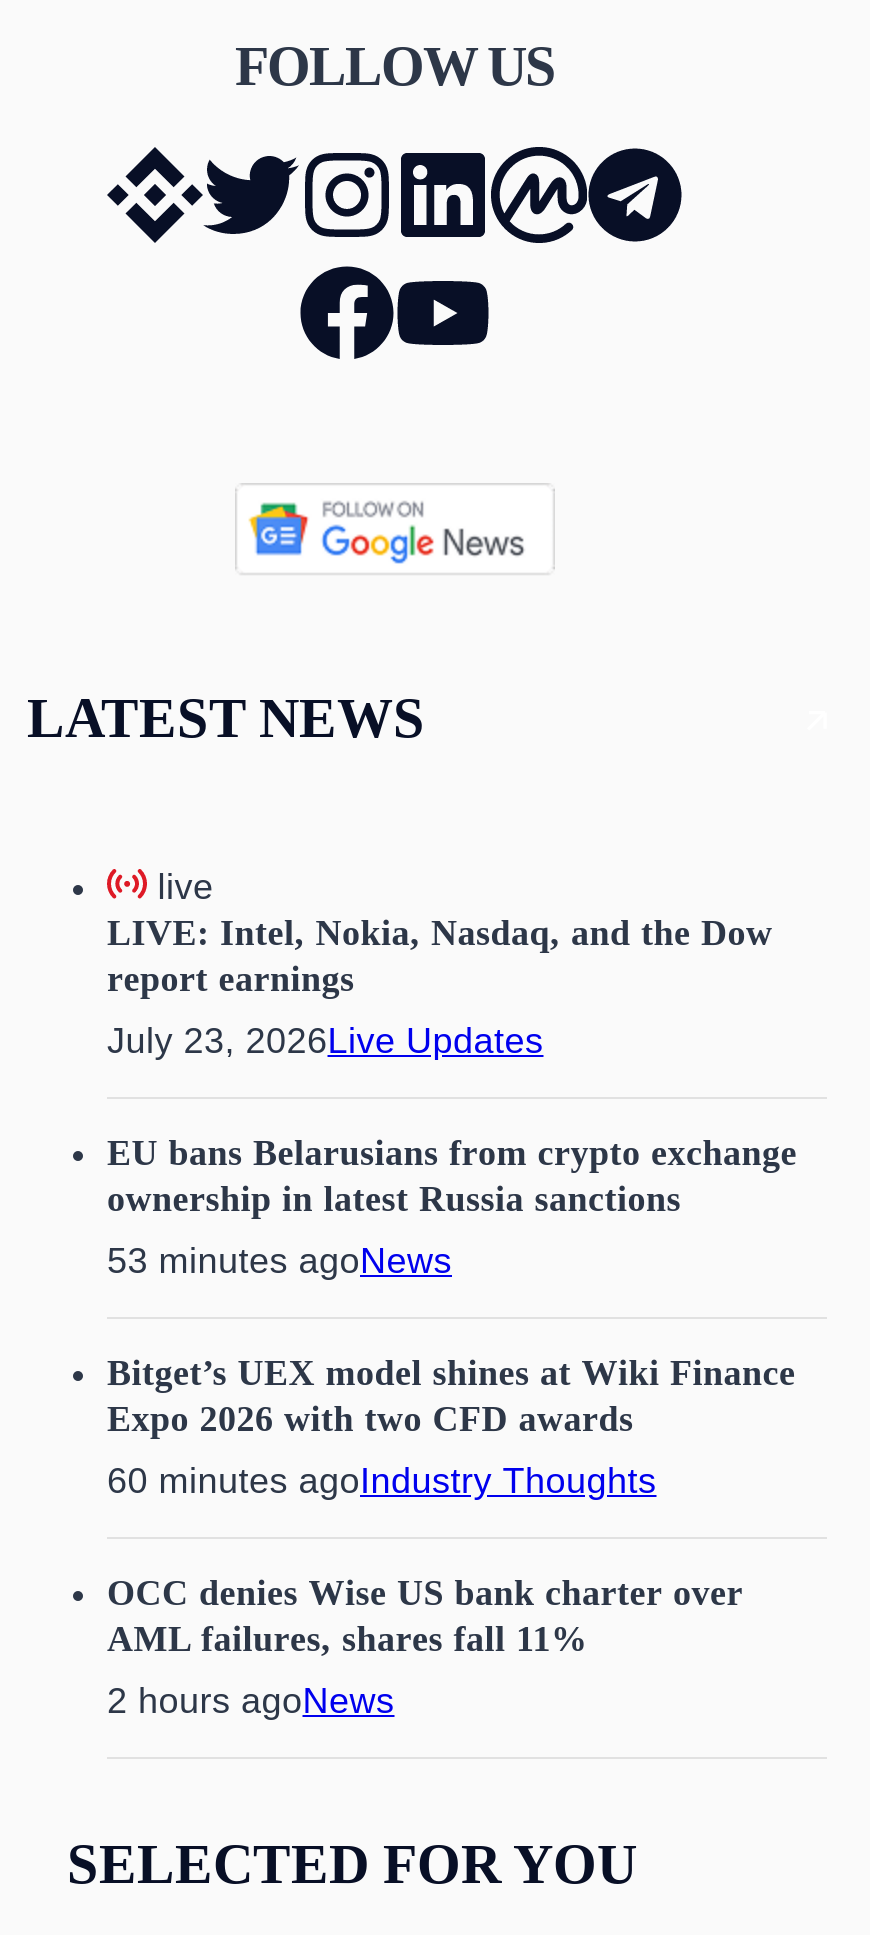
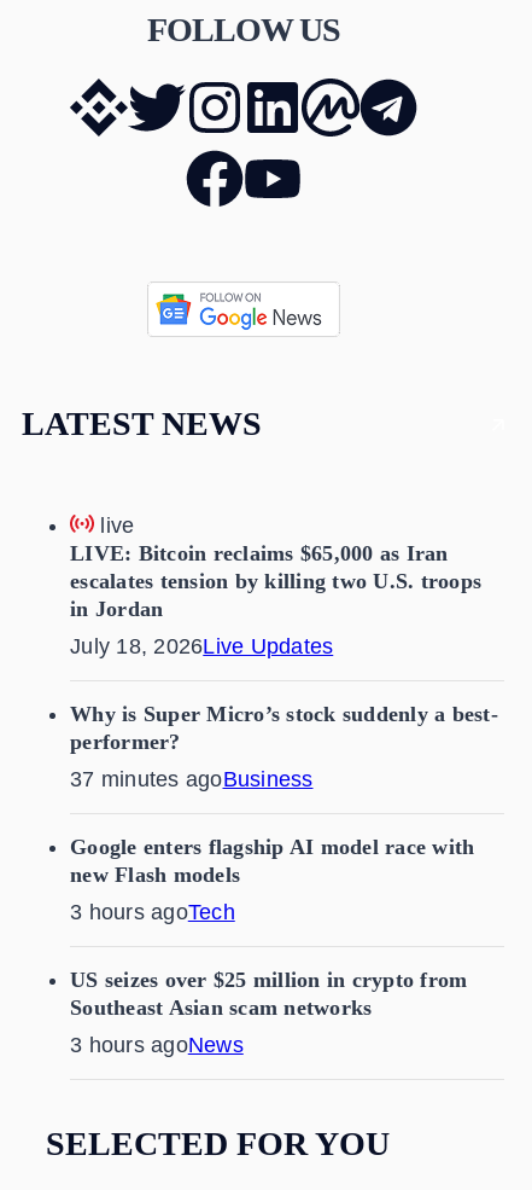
- LIVE: Intel, Nokia, Nasdaq, and the Dow
- report earnings
+ LIVE: Bitcoin reclaims $65,000 as Iran
+ escalates tension by killing two U.S. troops
+ in Jordan

- July 23, 2026Live Updates
+ July 18, 2026Live Updates

- EU bans Belarusians from crypto exchange
- ownership in latest Russia sanctions
+ Why is Super Micro’s stock suddenly a best-
+ performer?

- 53 minutes agoNews
+ 37 minutes agoBusiness

- Bitget’s UEX model shines at Wiki Finance
- Expo 2026 with two CFD awards
+ Google enters flagship AI model race with
+ new Flash models

- 60 minutes agoIndustry Thoughts
+ 3 hours agoTech

- OCC denies Wise US bank charter over
- AML failures, shares fall 11%
+ US seizes over $25 million in crypto from
+ Southeast Asian scam networks

- 2 hours agoNews
+ 3 hours agoNews
